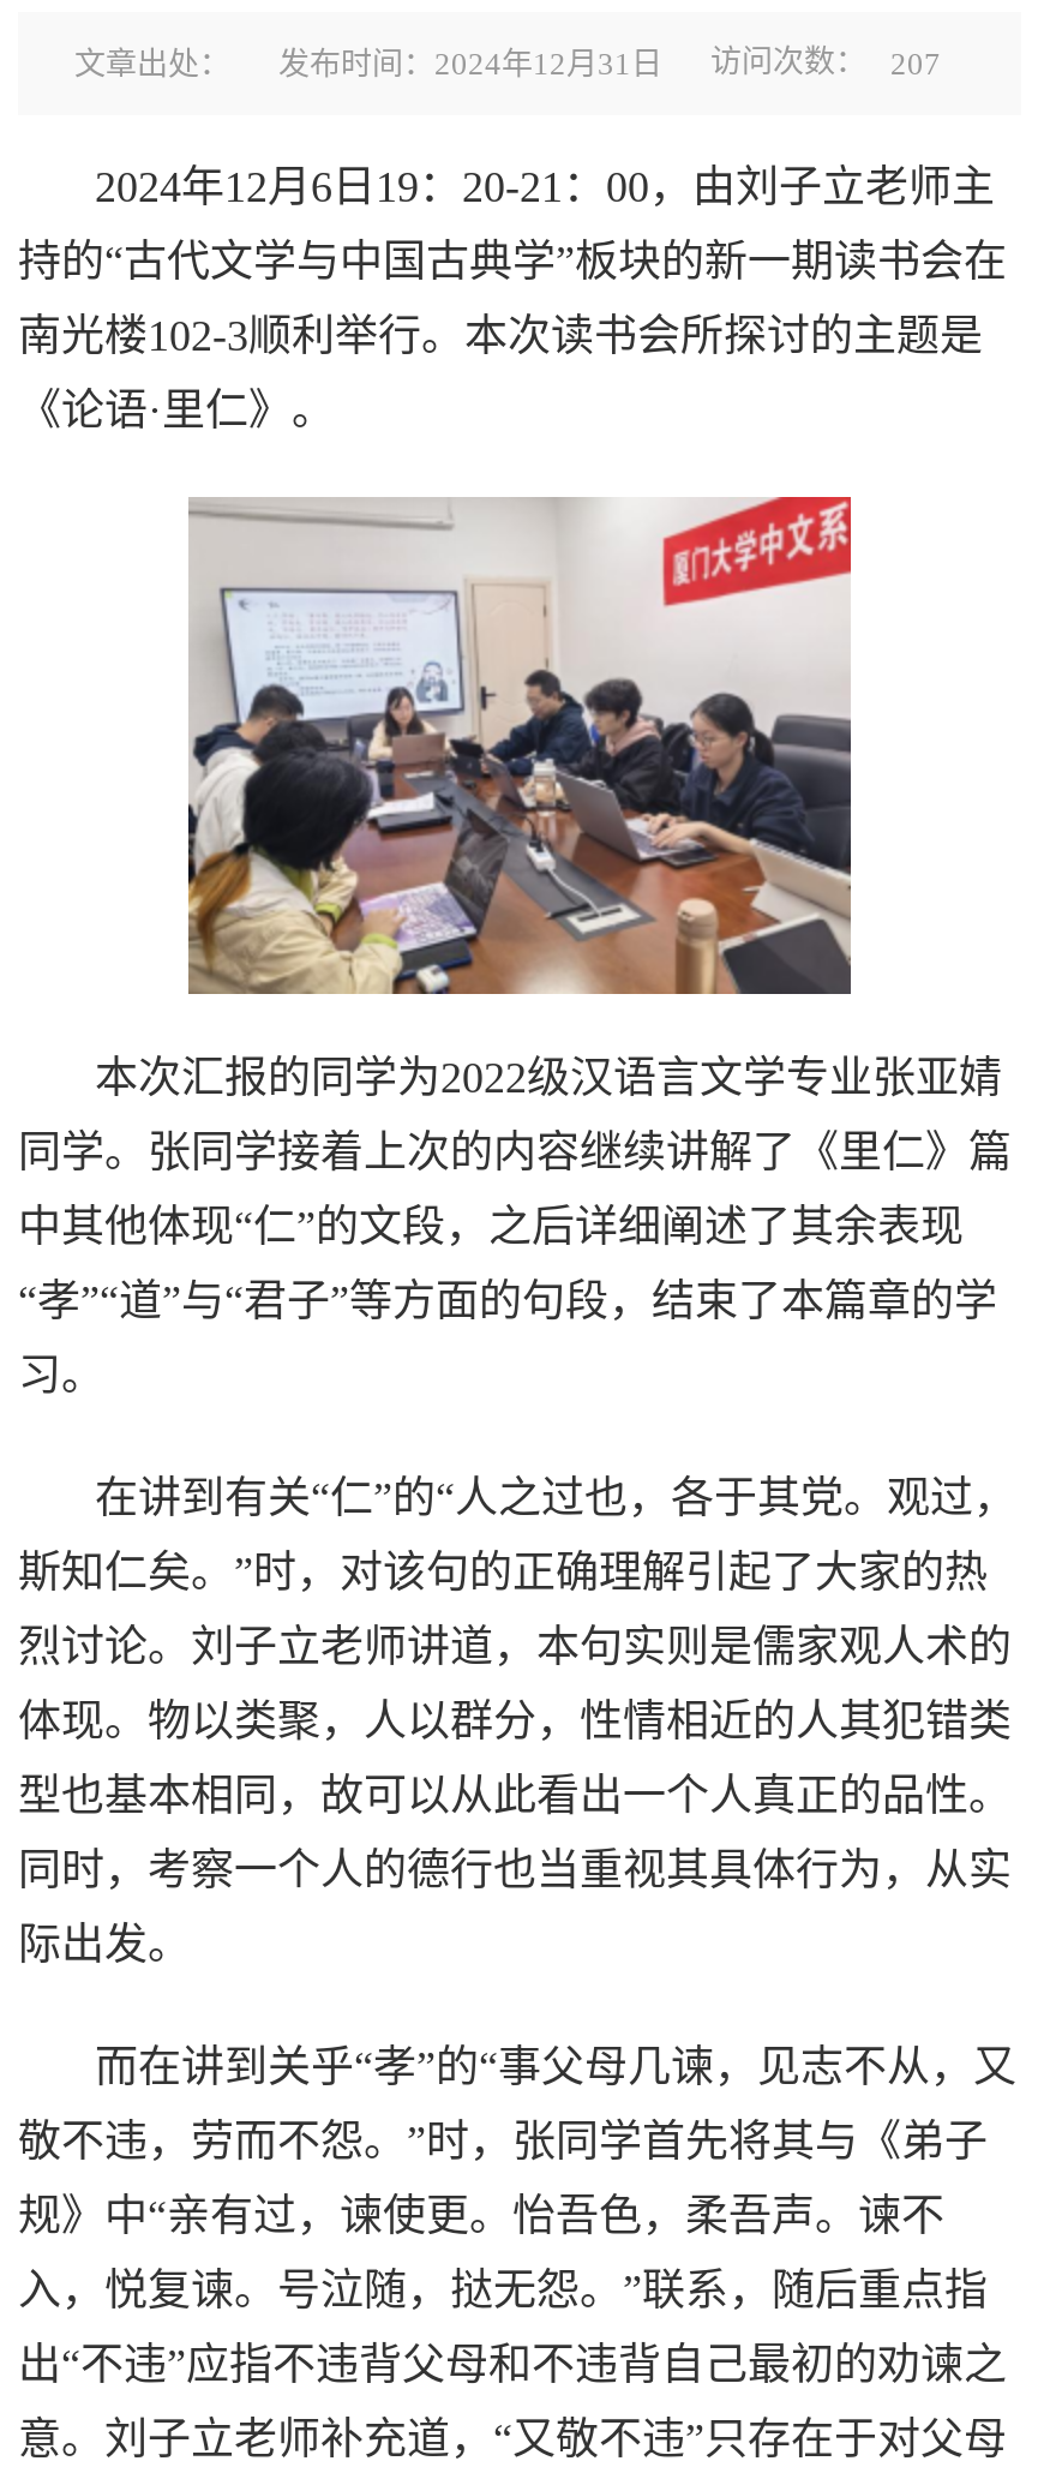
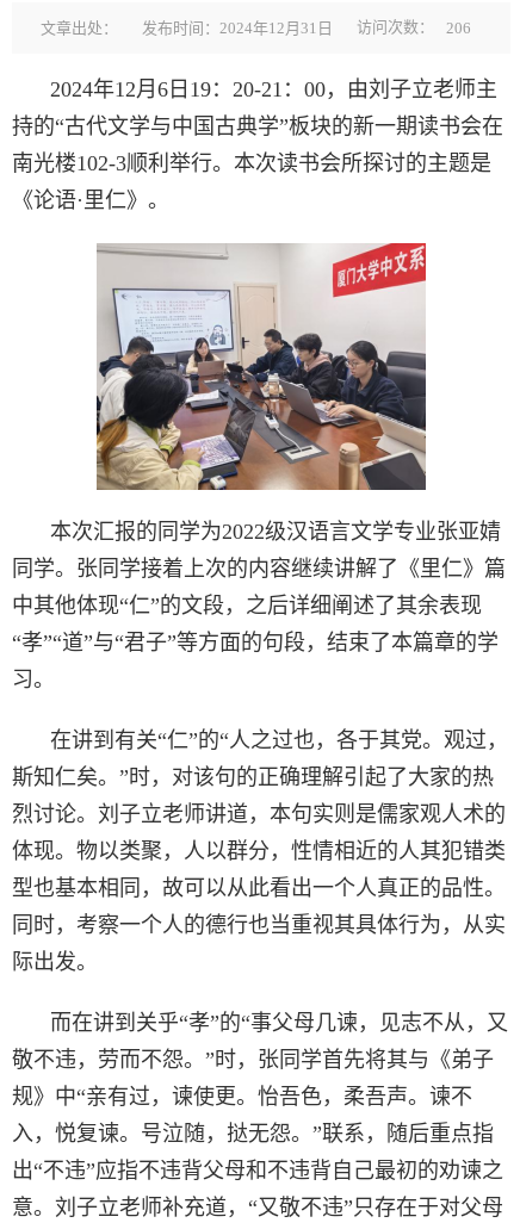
- 文章出处： 发布时间：2024年12月31日 访问次数： 207
+ 文章出处： 发布时间：2024年12月31日 访问次数： 206
